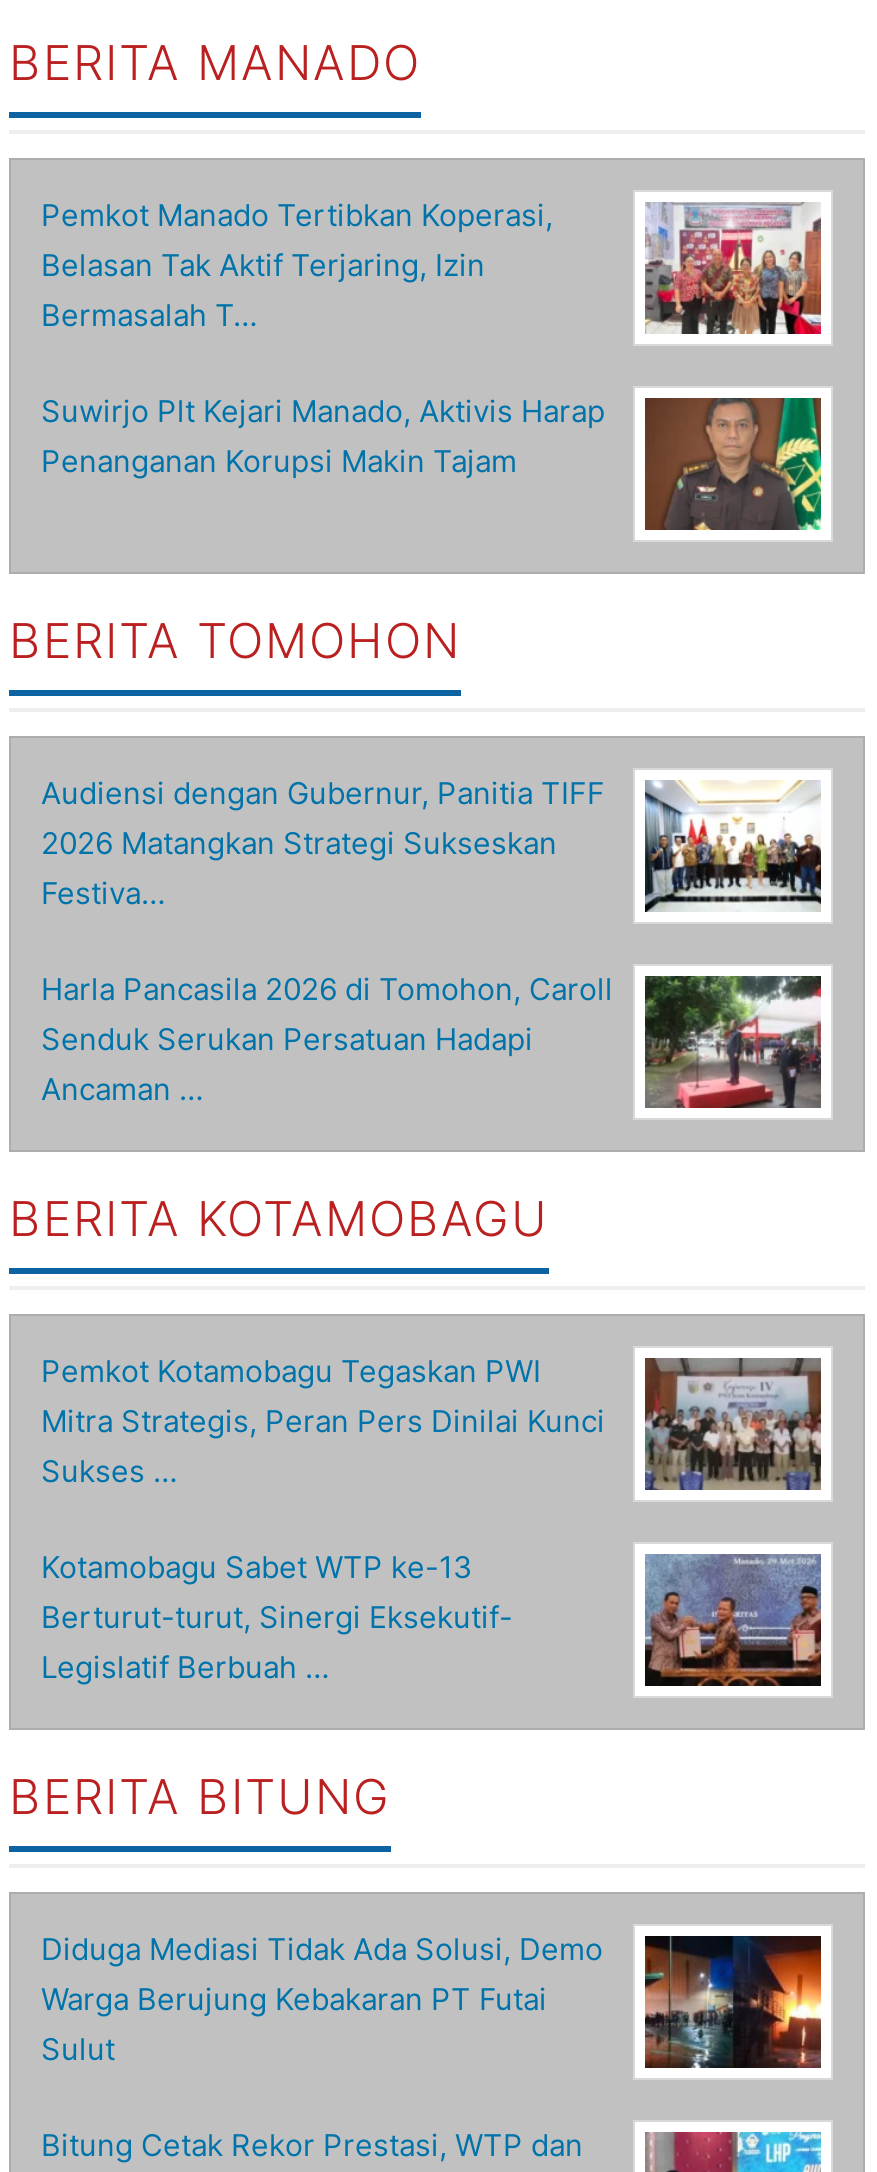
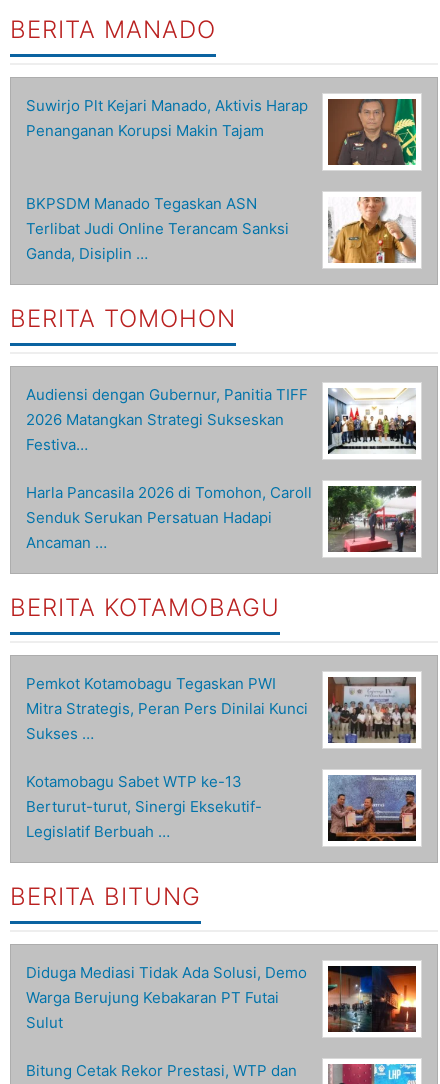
- Pemkot Manado Tertibkan Koperasi,
- Belasan Tak Aktif Terjaring, Izin
- Bermasalah T…

- [image]

moved up: [image] | Suwirjo Plt Kejari Manado, Aktivis Harap | Penanganan Korupsi Makin Tajam

+ [image]
+ BKPSDM Manado Tegaskan ASN
+ Terlibat Judi Online Terancam Sanksi
+ Ganda, Disiplin …
